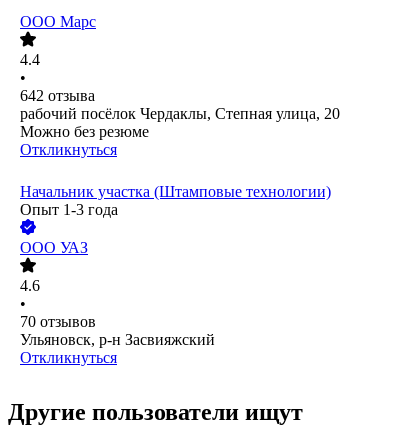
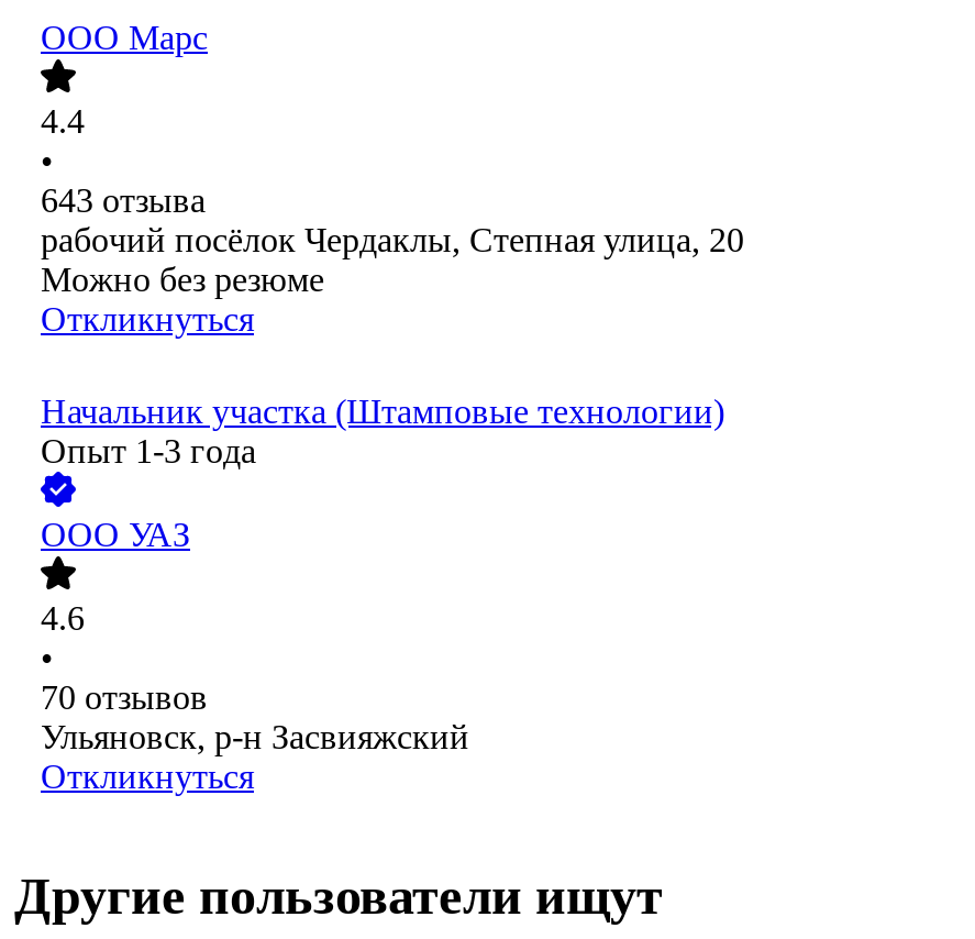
- 642 отзыва
+ 643 отзыва
